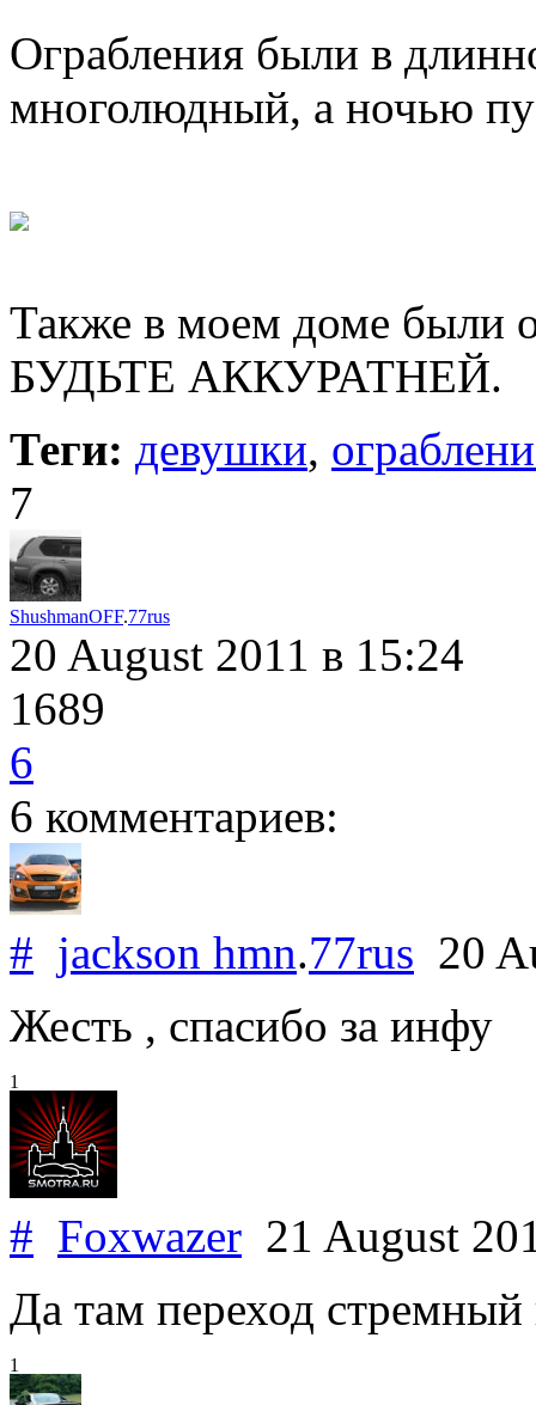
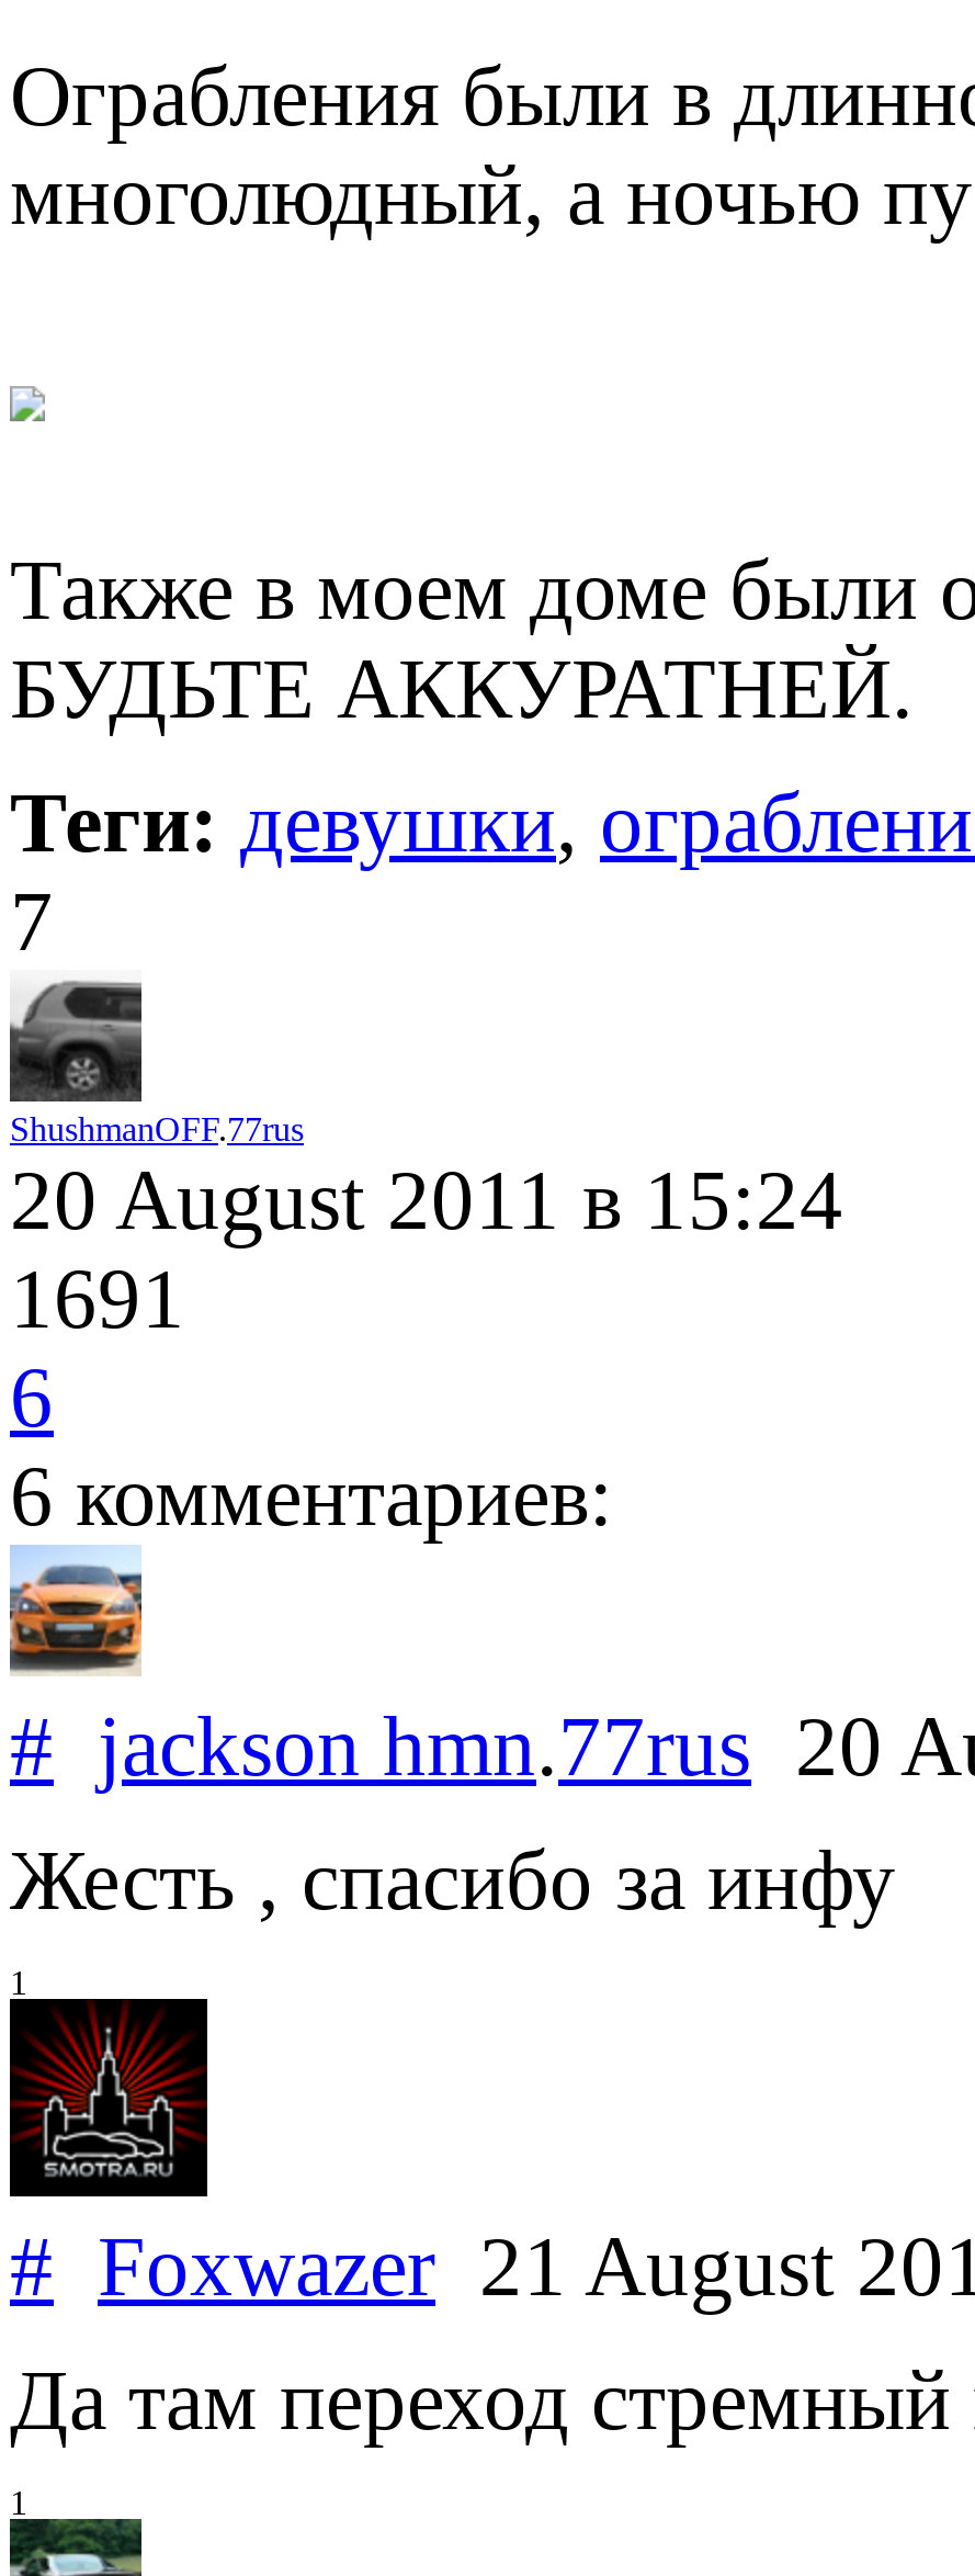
- 1689
+ 1691
